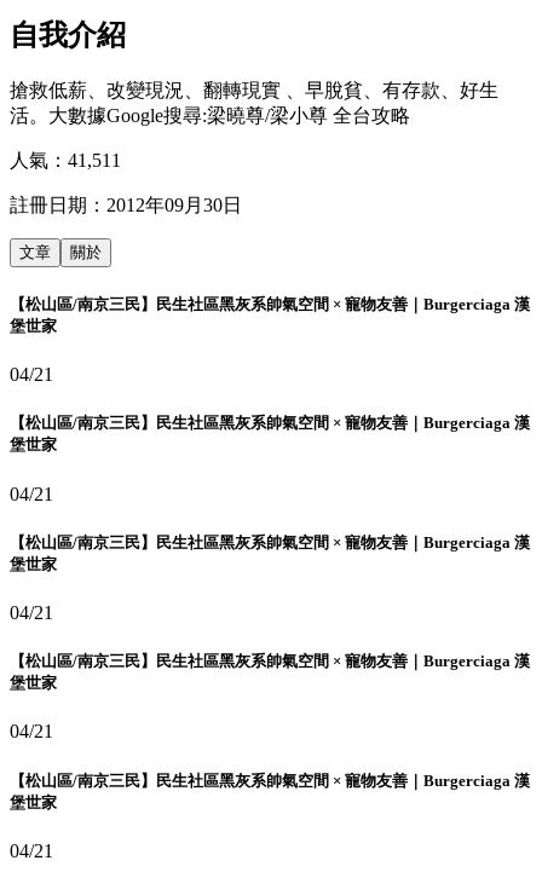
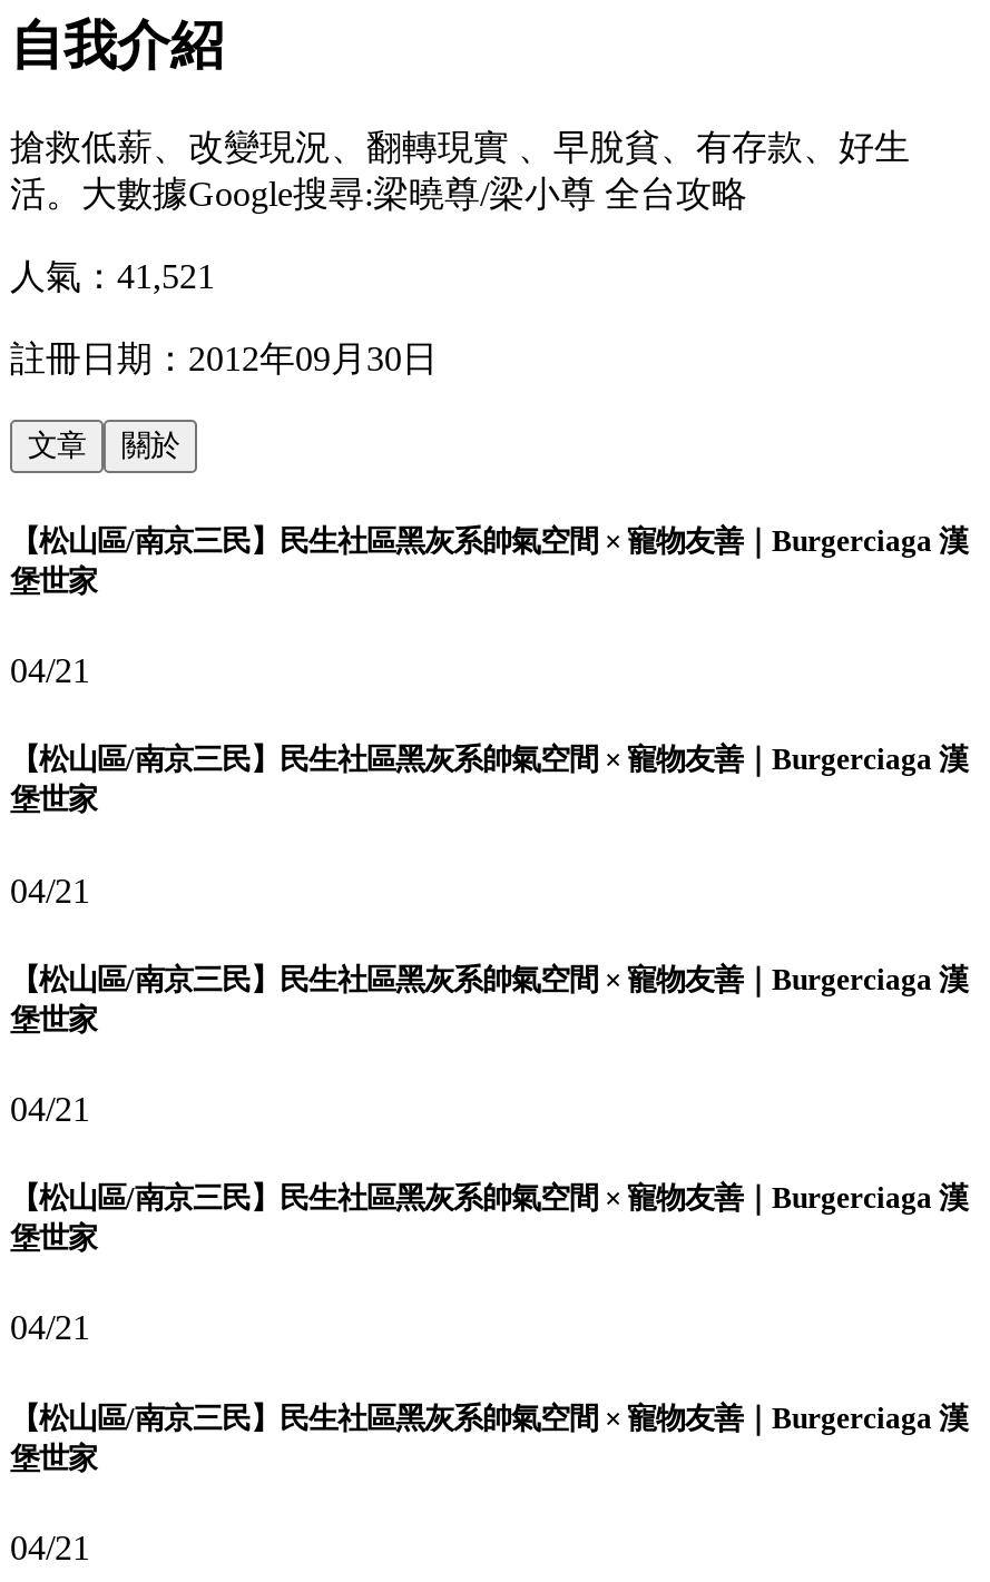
- 人氣：41,511
+ 人氣：41,521
